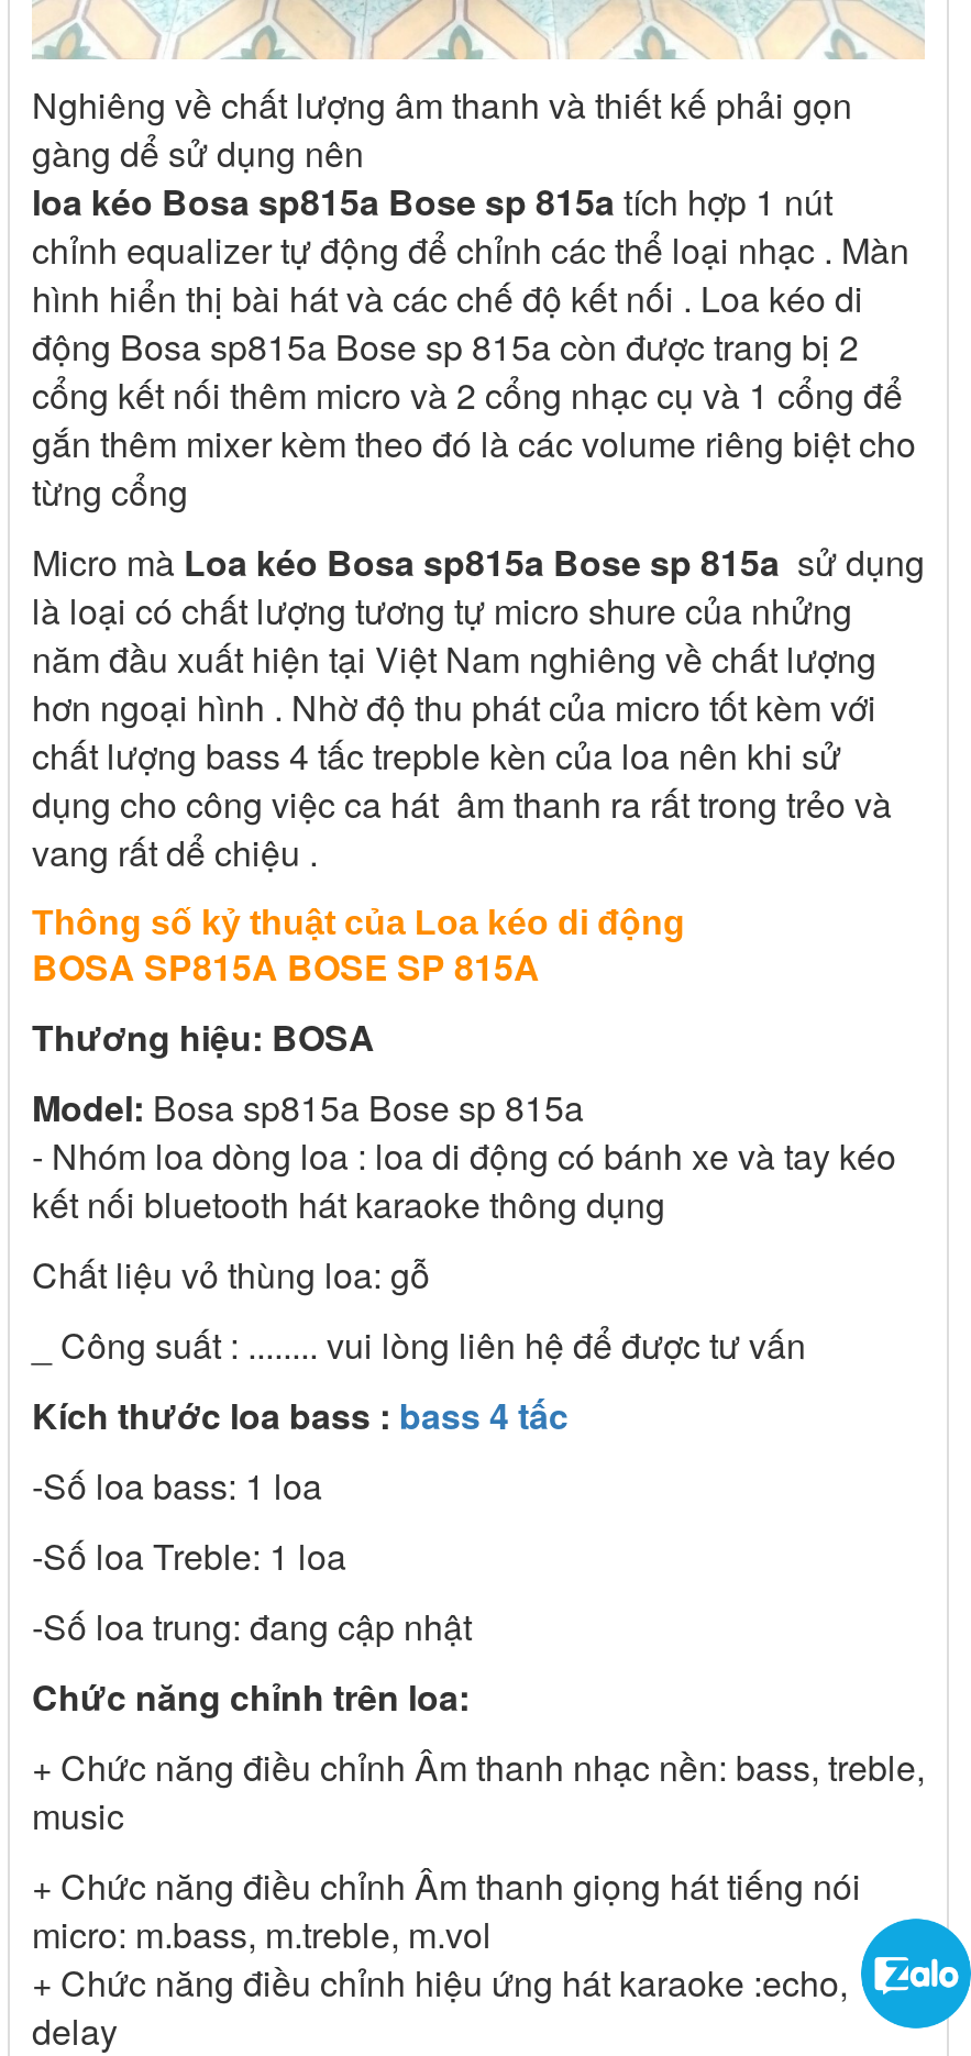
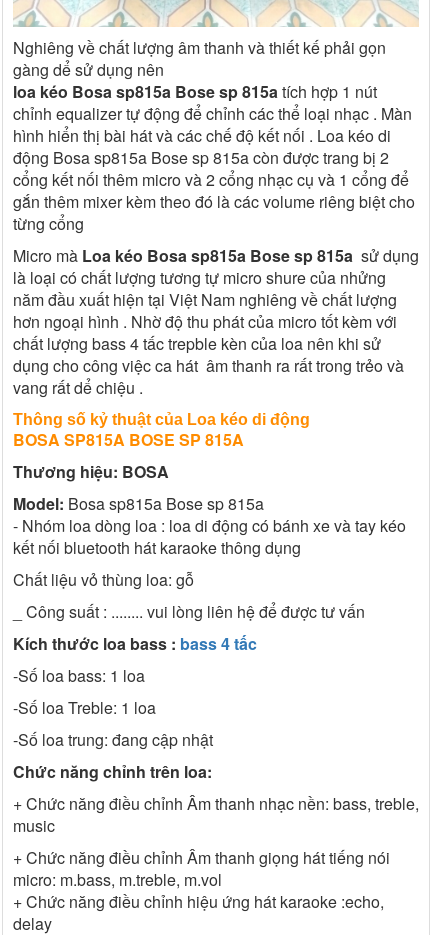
- [image]
